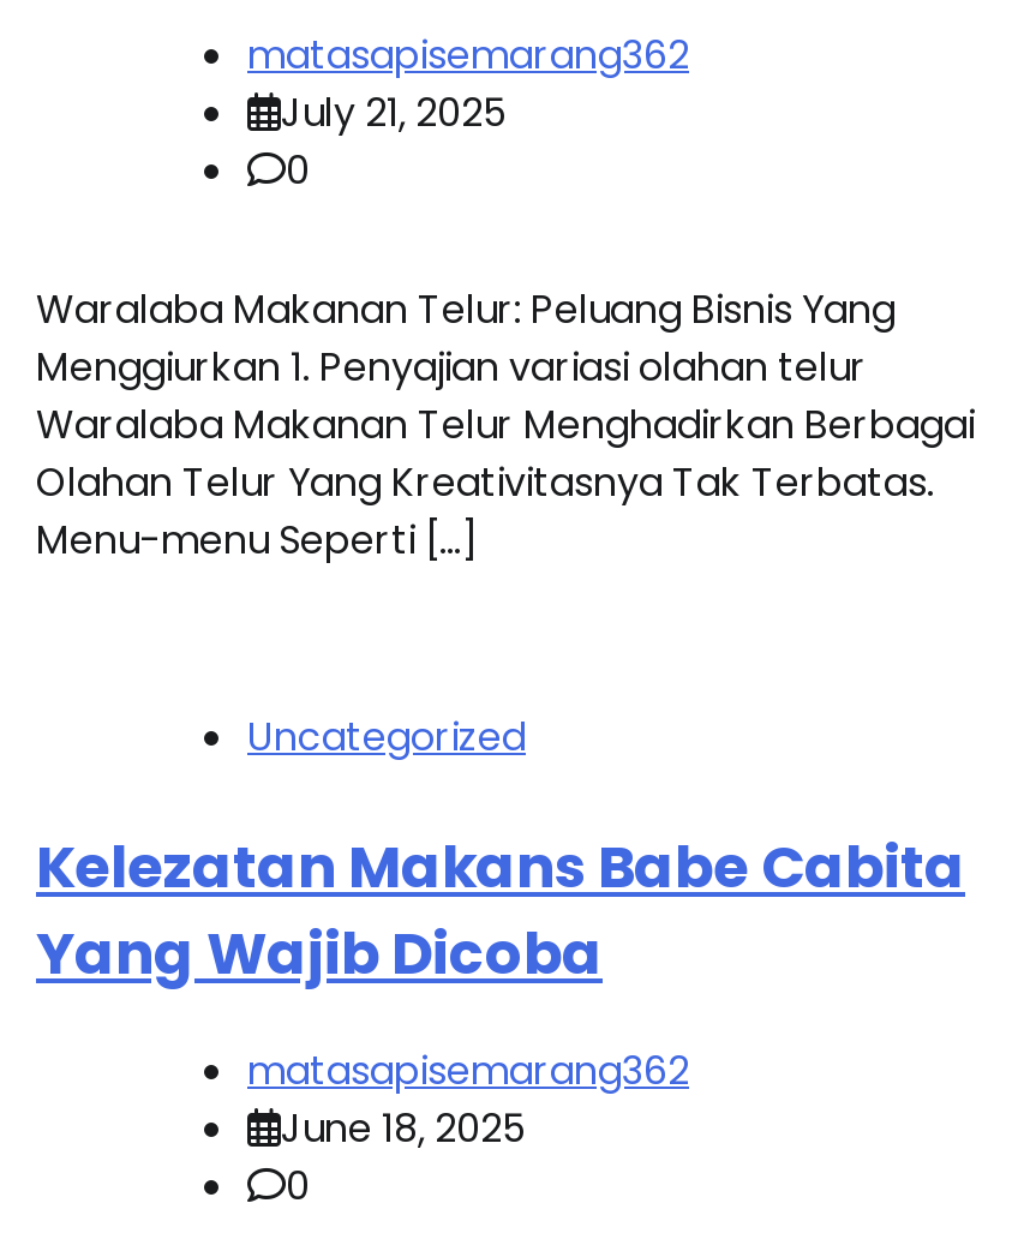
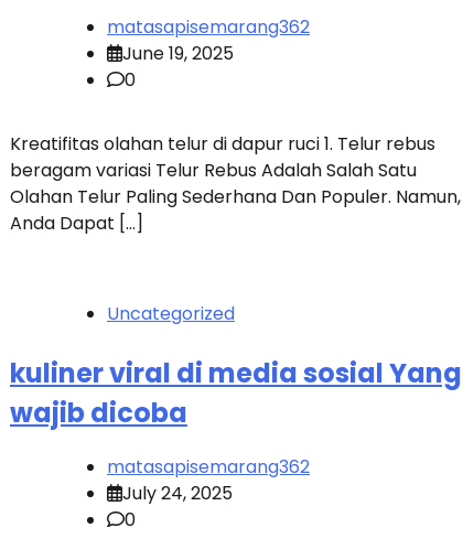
- July 21, 2025
+ June 19, 2025

- Waralaba Makanan Telur: Peluang Bisnis Yang
- Menggiurkan 1. Penyajian variasi olahan telur
- Waralaba Makanan Telur Menghadirkan Berbagai
- Olahan Telur Yang Kreativitasnya Tak Terbatas.
- Menu-menu Seperti […]
+ Kreatifitas olahan telur di dapur ruci 1. Telur rebus
+ beragam variasi Telur Rebus Adalah Salah Satu
+ Olahan Telur Paling Sederhana Dan Populer. Namun,
+ Anda Dapat […]

- Kelezatan Makans Babe Cabita
- Yang Wajib Dicoba
+ kuliner viral di media sosial Yang
+ wajib dicoba

- June 18, 2025
+ July 24, 2025
